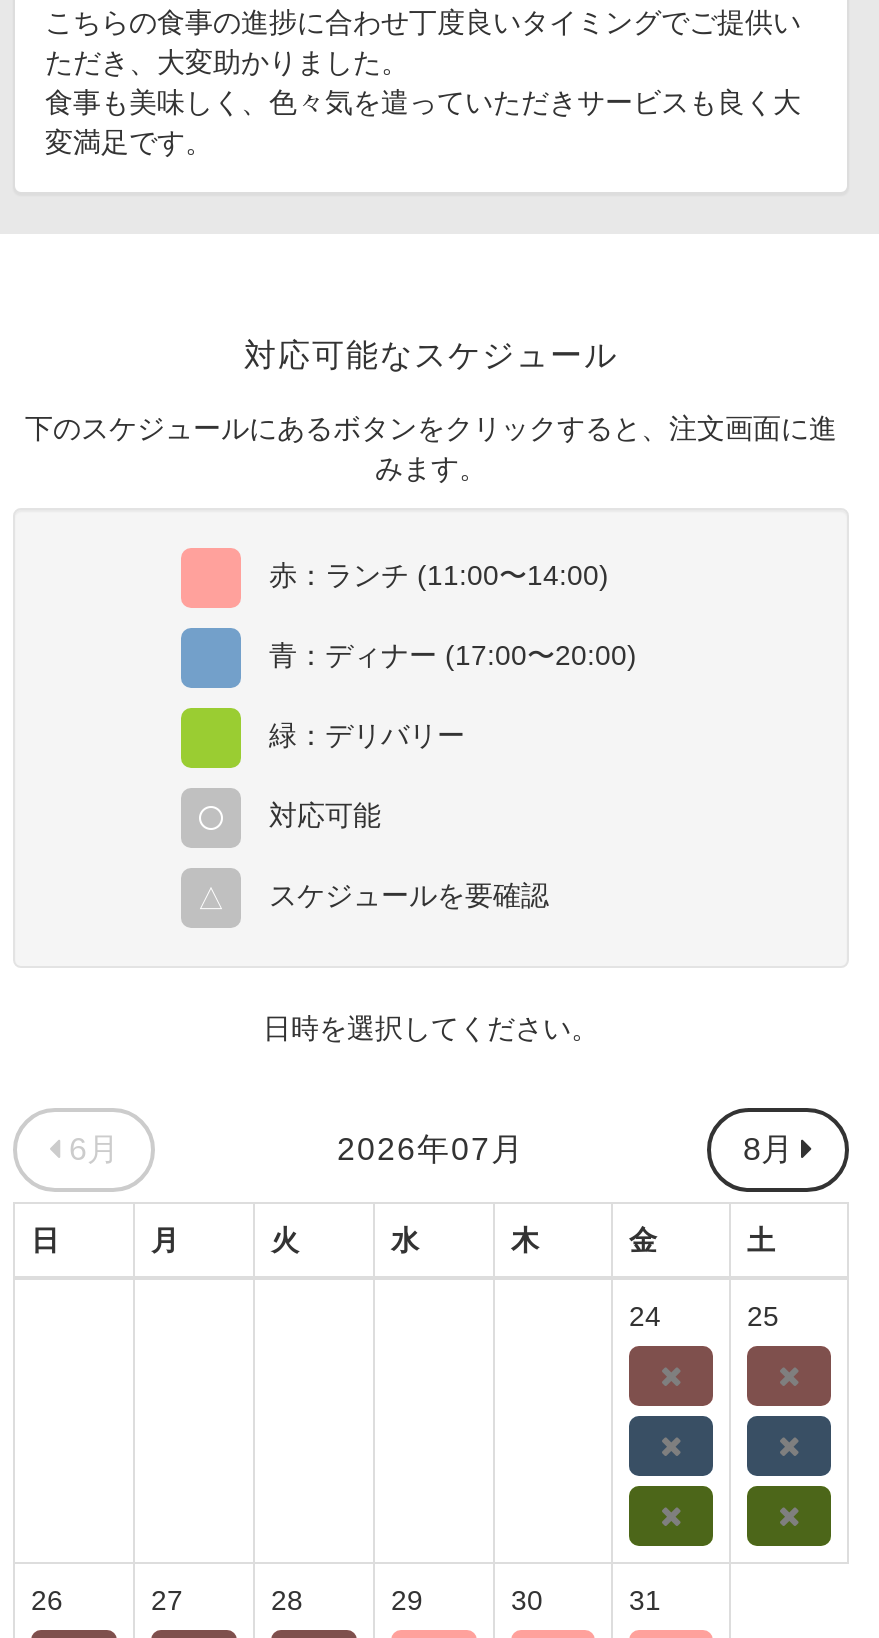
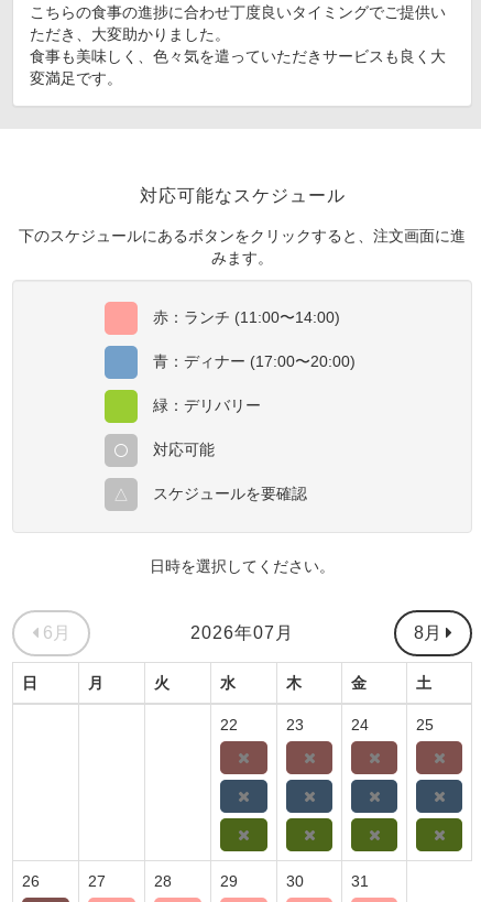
+ [image]

+ 22
+ 23

+ [image]
